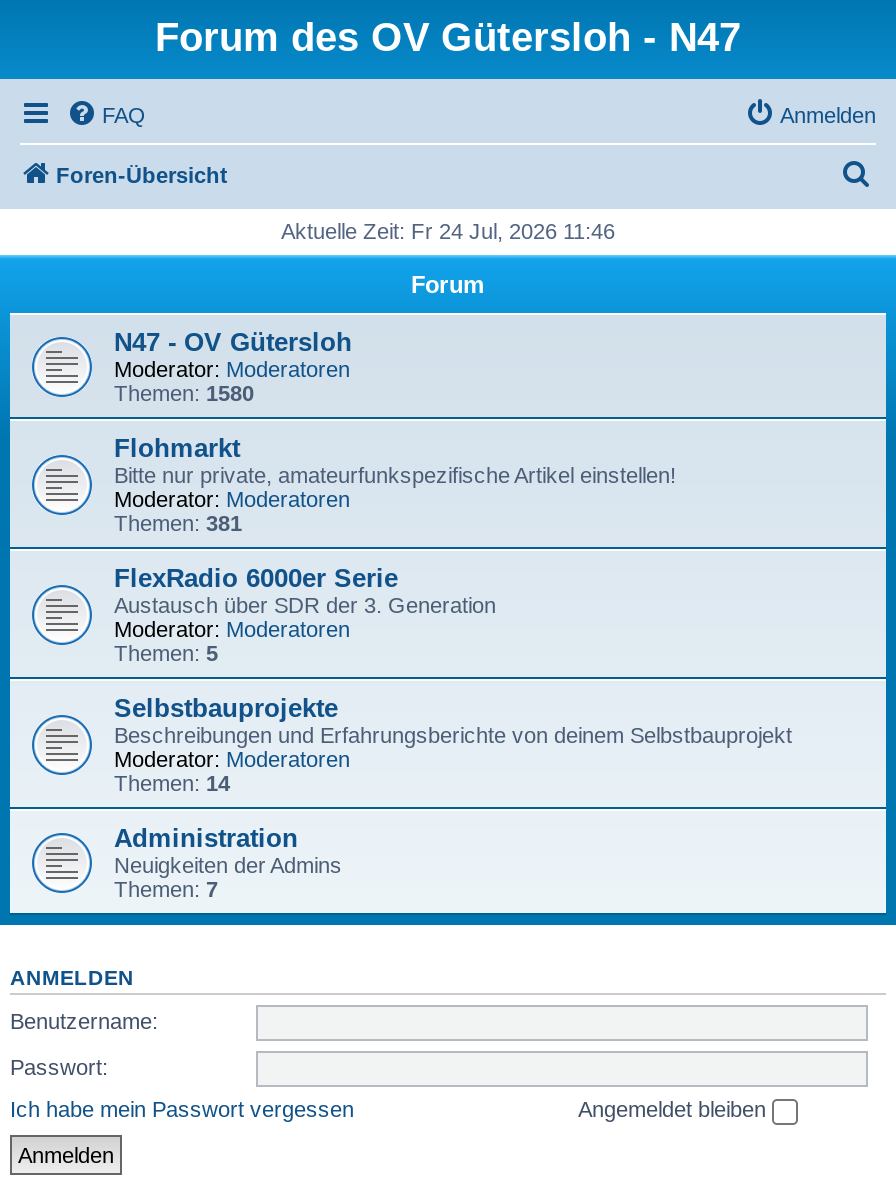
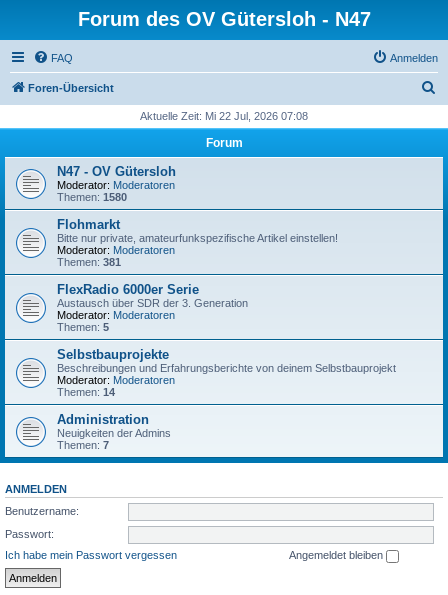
- Aktuelle Zeit: Fr 24 Jul, 2026 11:46
+ Aktuelle Zeit: Mi 22 Jul, 2026 07:08
